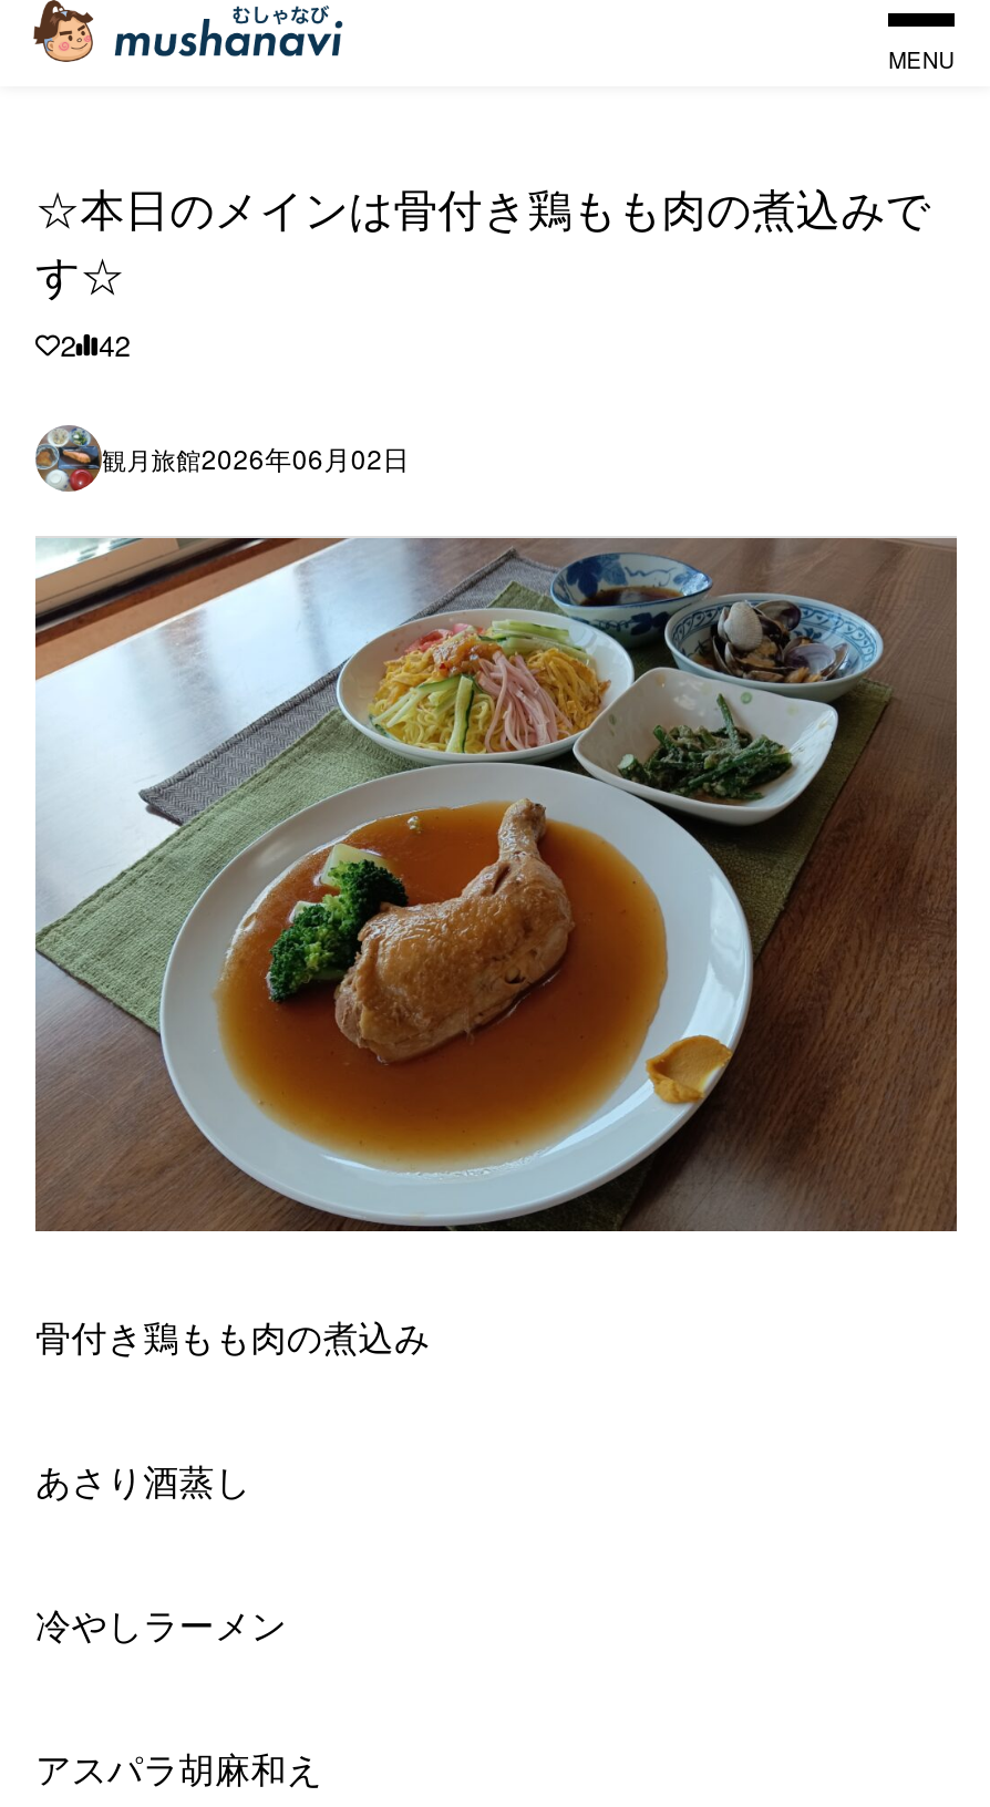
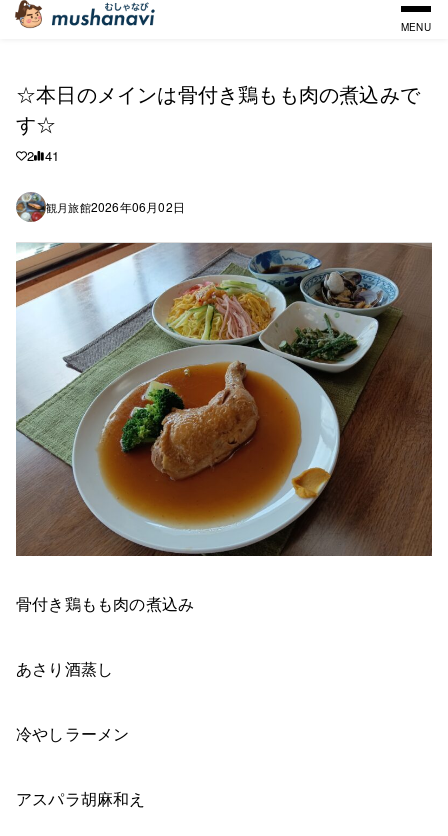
- 2 42
+ 2 41
